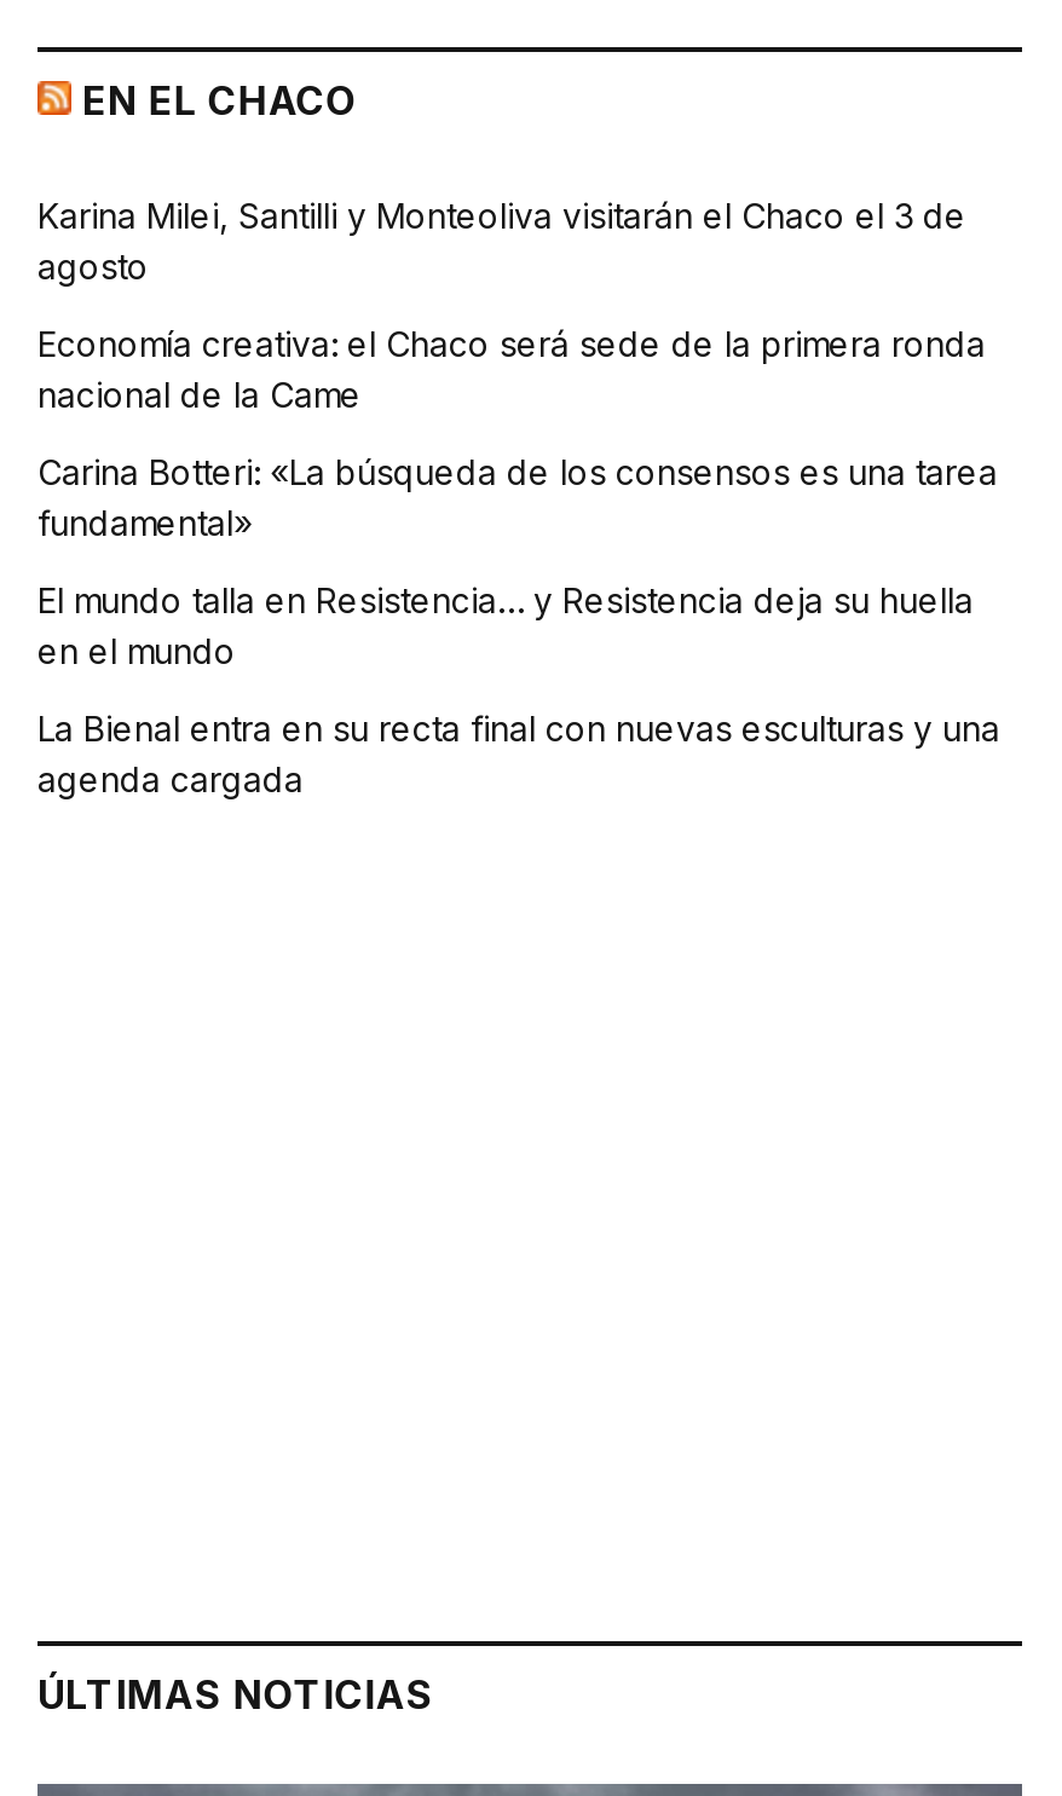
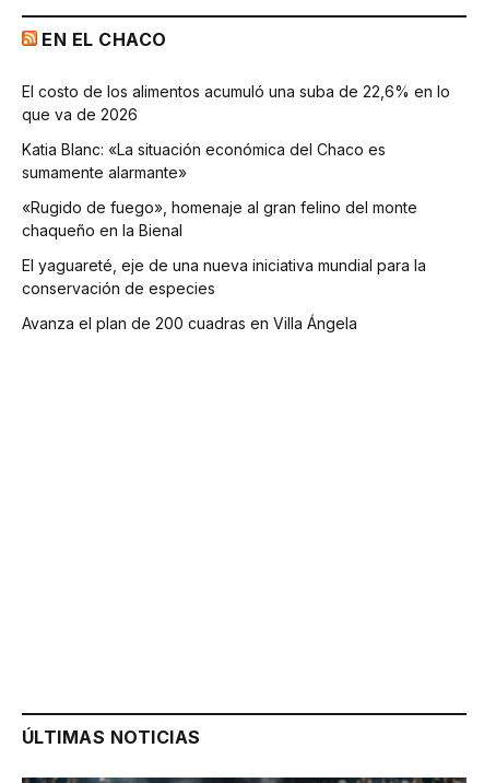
- Karina Milei, Santilli y Monteoliva visitarán el Chaco el 3 de
- agosto
+ El costo de los alimentos acumuló una suba de 22,6% en lo
+ que va de 2026

- Economía creativa: el Chaco será sede de la primera ronda
- nacional de la Came
+ Katia Blanc: «La situación económica del Chaco es
+ sumamente alarmante»

- Carina Botteri: «La búsqueda de los consensos es una tarea
- fundamental»
+ «Rugido de fuego», homenaje al gran felino del monte
+ chaqueño en la Bienal

- El mundo talla en Resistencia… y Resistencia deja su huella
- en el mundo
+ El yaguareté, eje de una nueva iniciativa mundial para la
+ conservación de especies

- La Bienal entra en su recta final con nuevas esculturas y una
- agenda cargada
+ Avanza el plan de 200 cuadras en Villa Ángela
